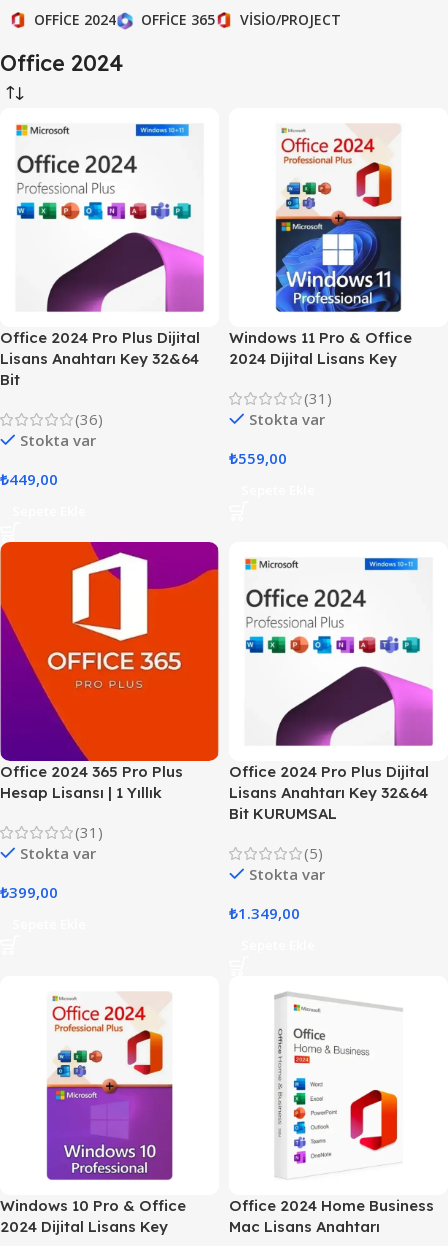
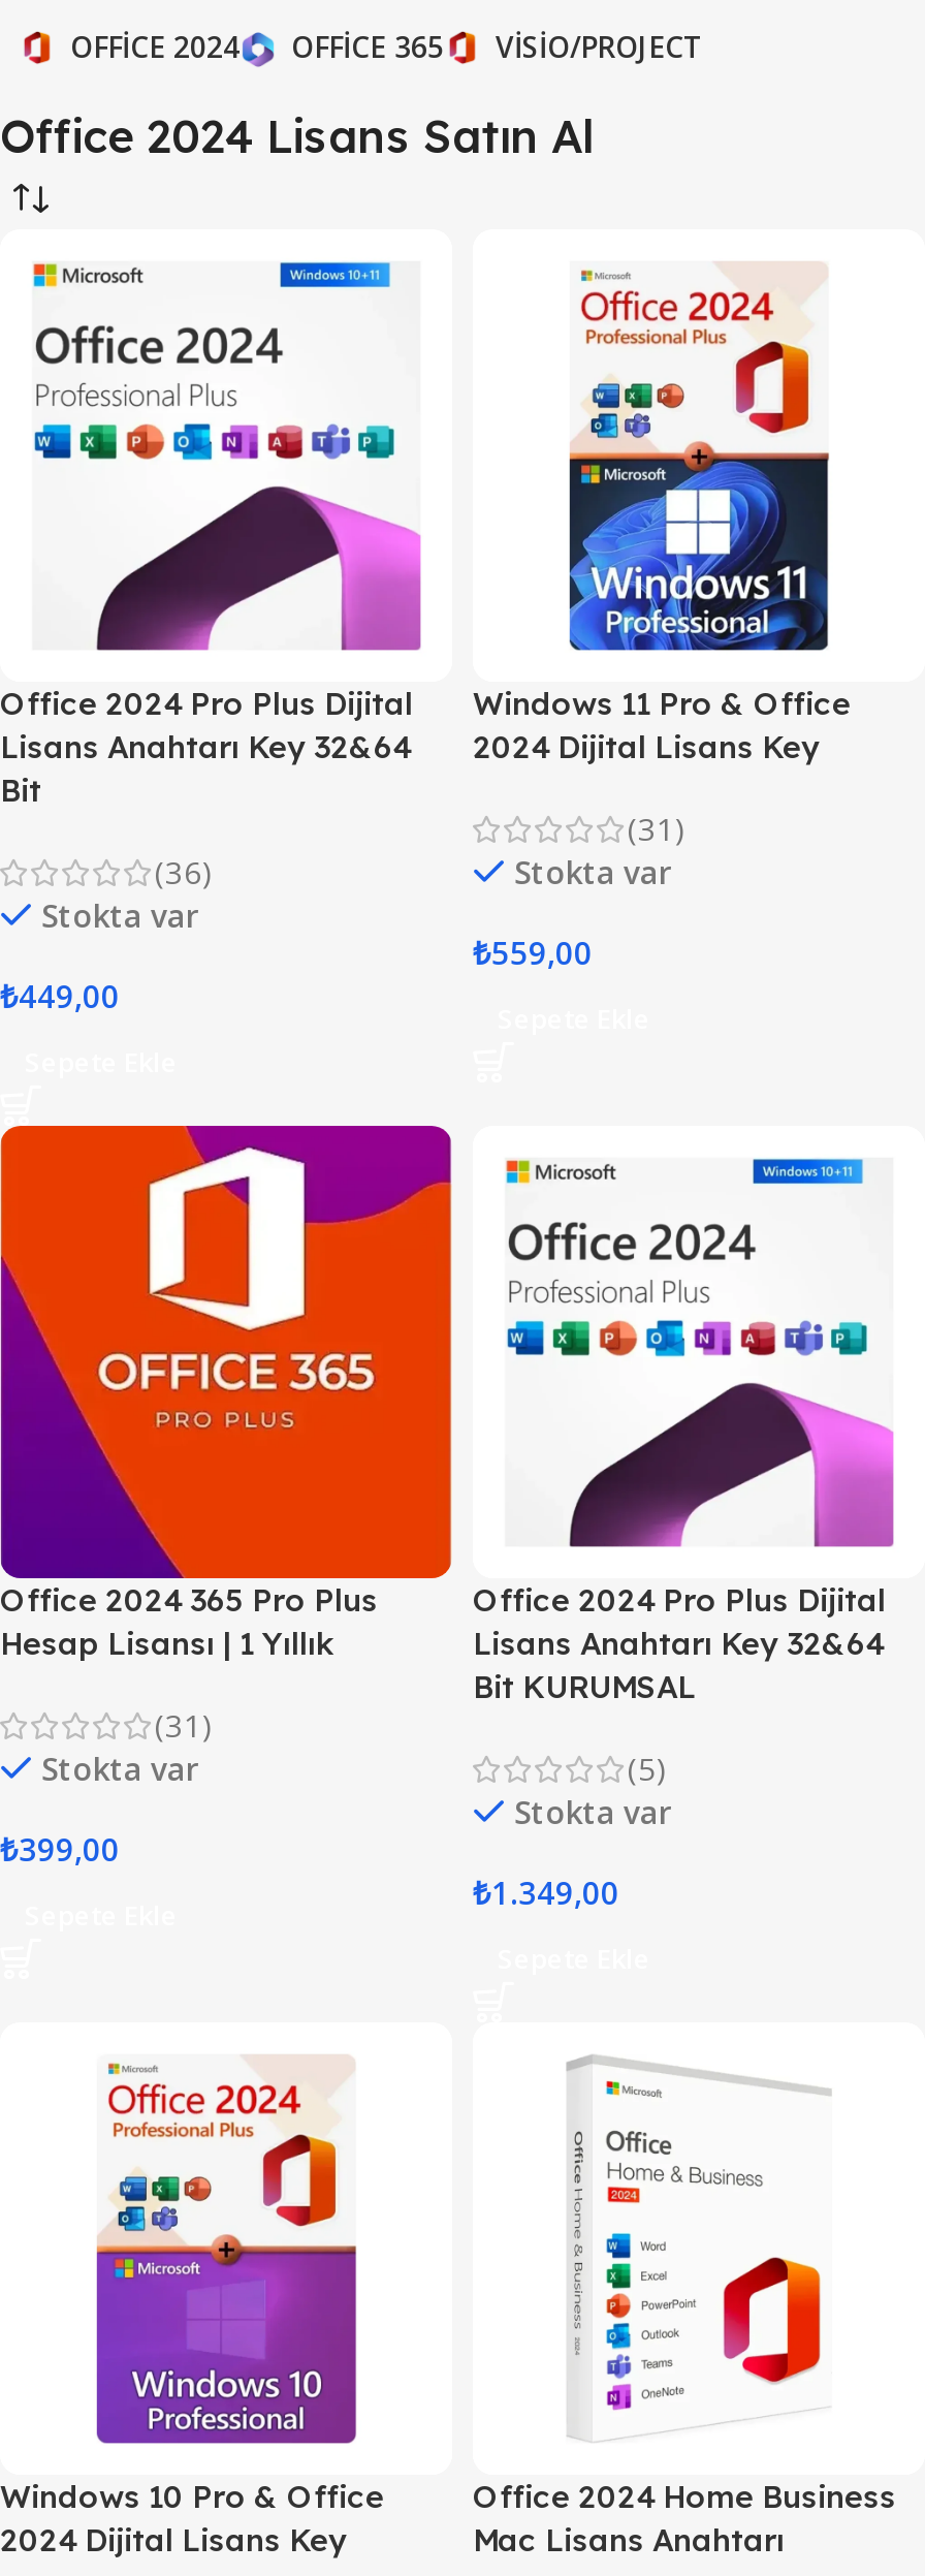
- Office 2024
+ Office 2024 Lisans Satın Al
